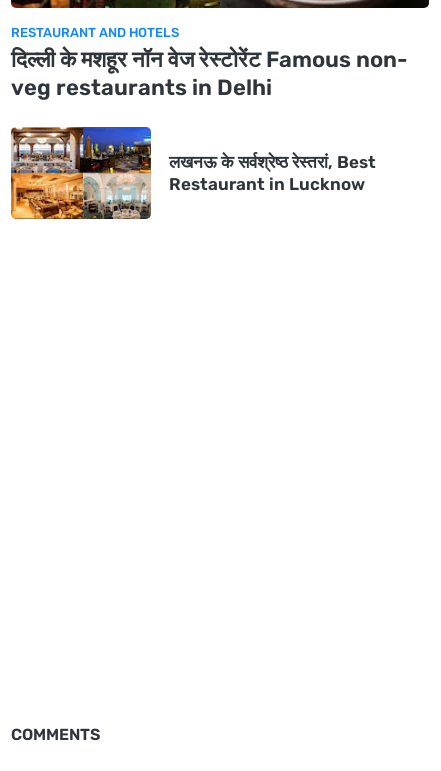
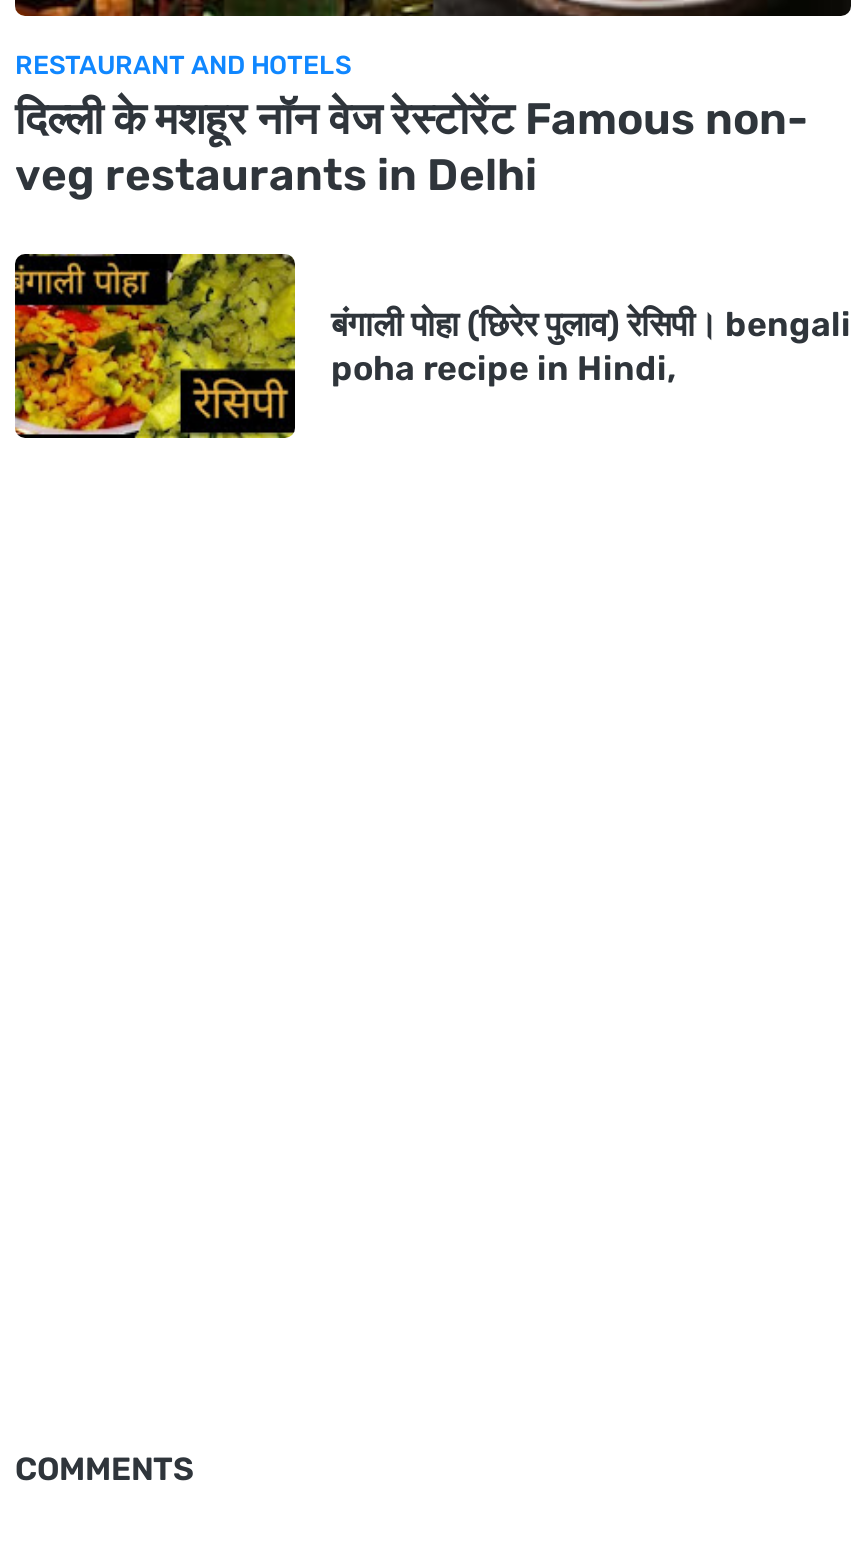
- [image]
- लखनऊ के सर्वश्रेष्ठ रेस्तरां, Best
- Restaurant in Lucknow
+ [image]
+ बंगाली पोहा (छिरेर पुलाव) रेसिपी। bengali
+ poha recipe in Hindi,
